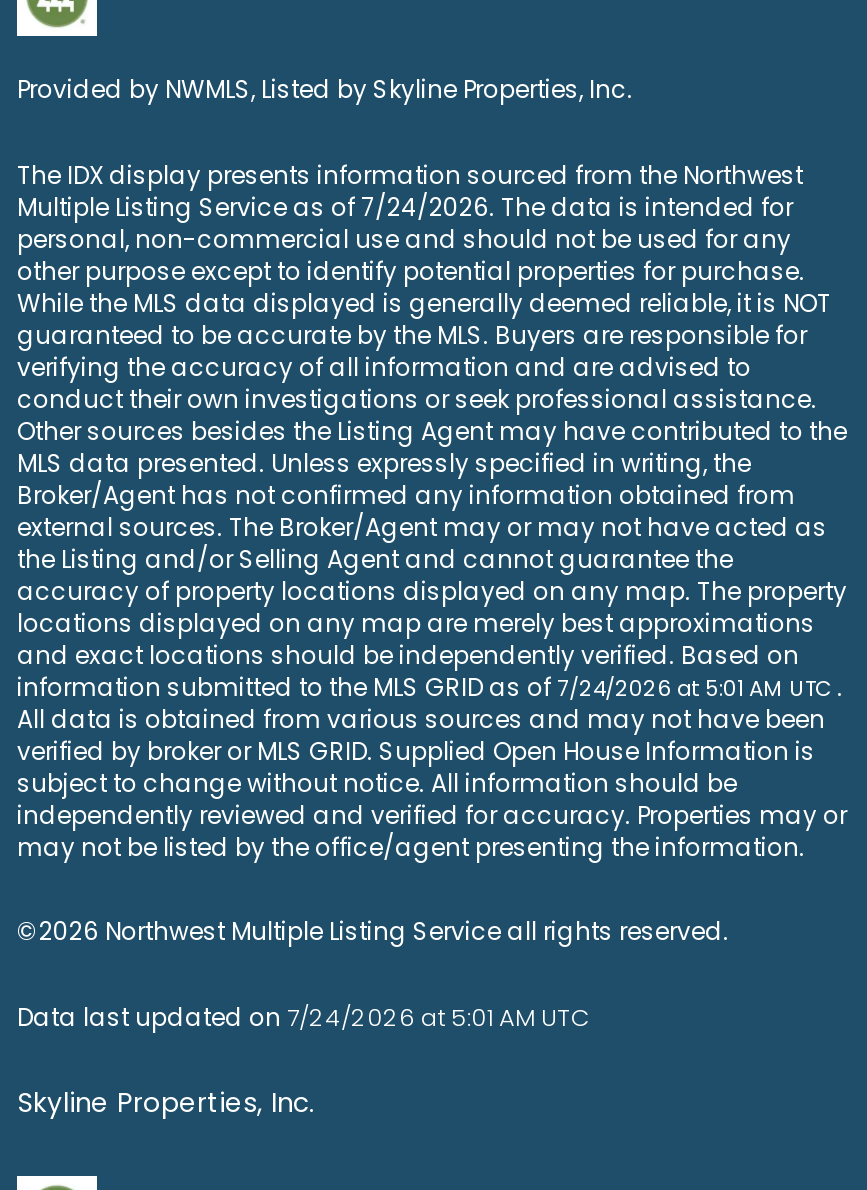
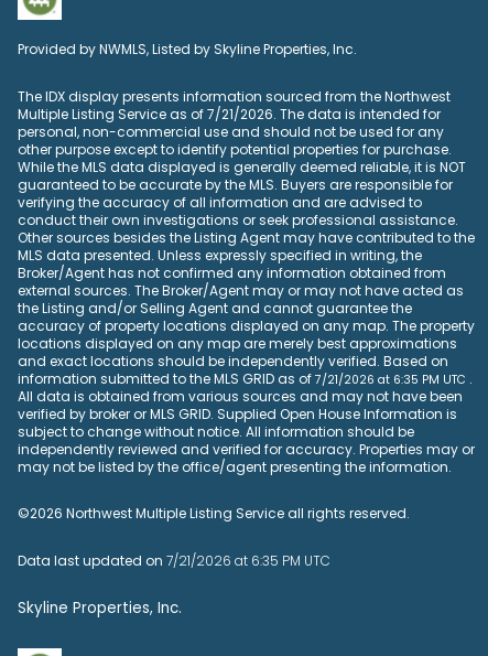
- Multiple Listing Service as of 7/24/2026. The data is intended for
+ Multiple Listing Service as of 7/21/2026. The data is intended for

- information submitted to the MLS GRID as of 7/24/2026 at 5:01 AM UTC.
+ information submitted to the MLS GRID as of 7/21/2026 at 6:35 PM UTC.

- Data last updated on 7/24/2026 at 5:01 AM UTC
+ Data last updated on 7/21/2026 at 6:35 PM UTC
